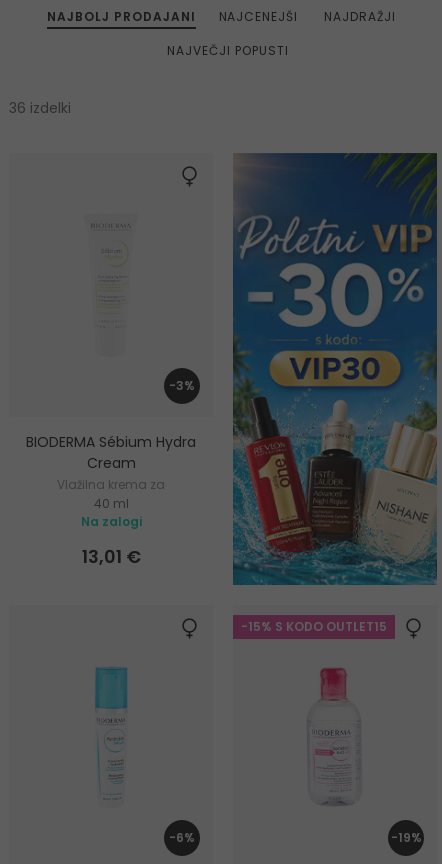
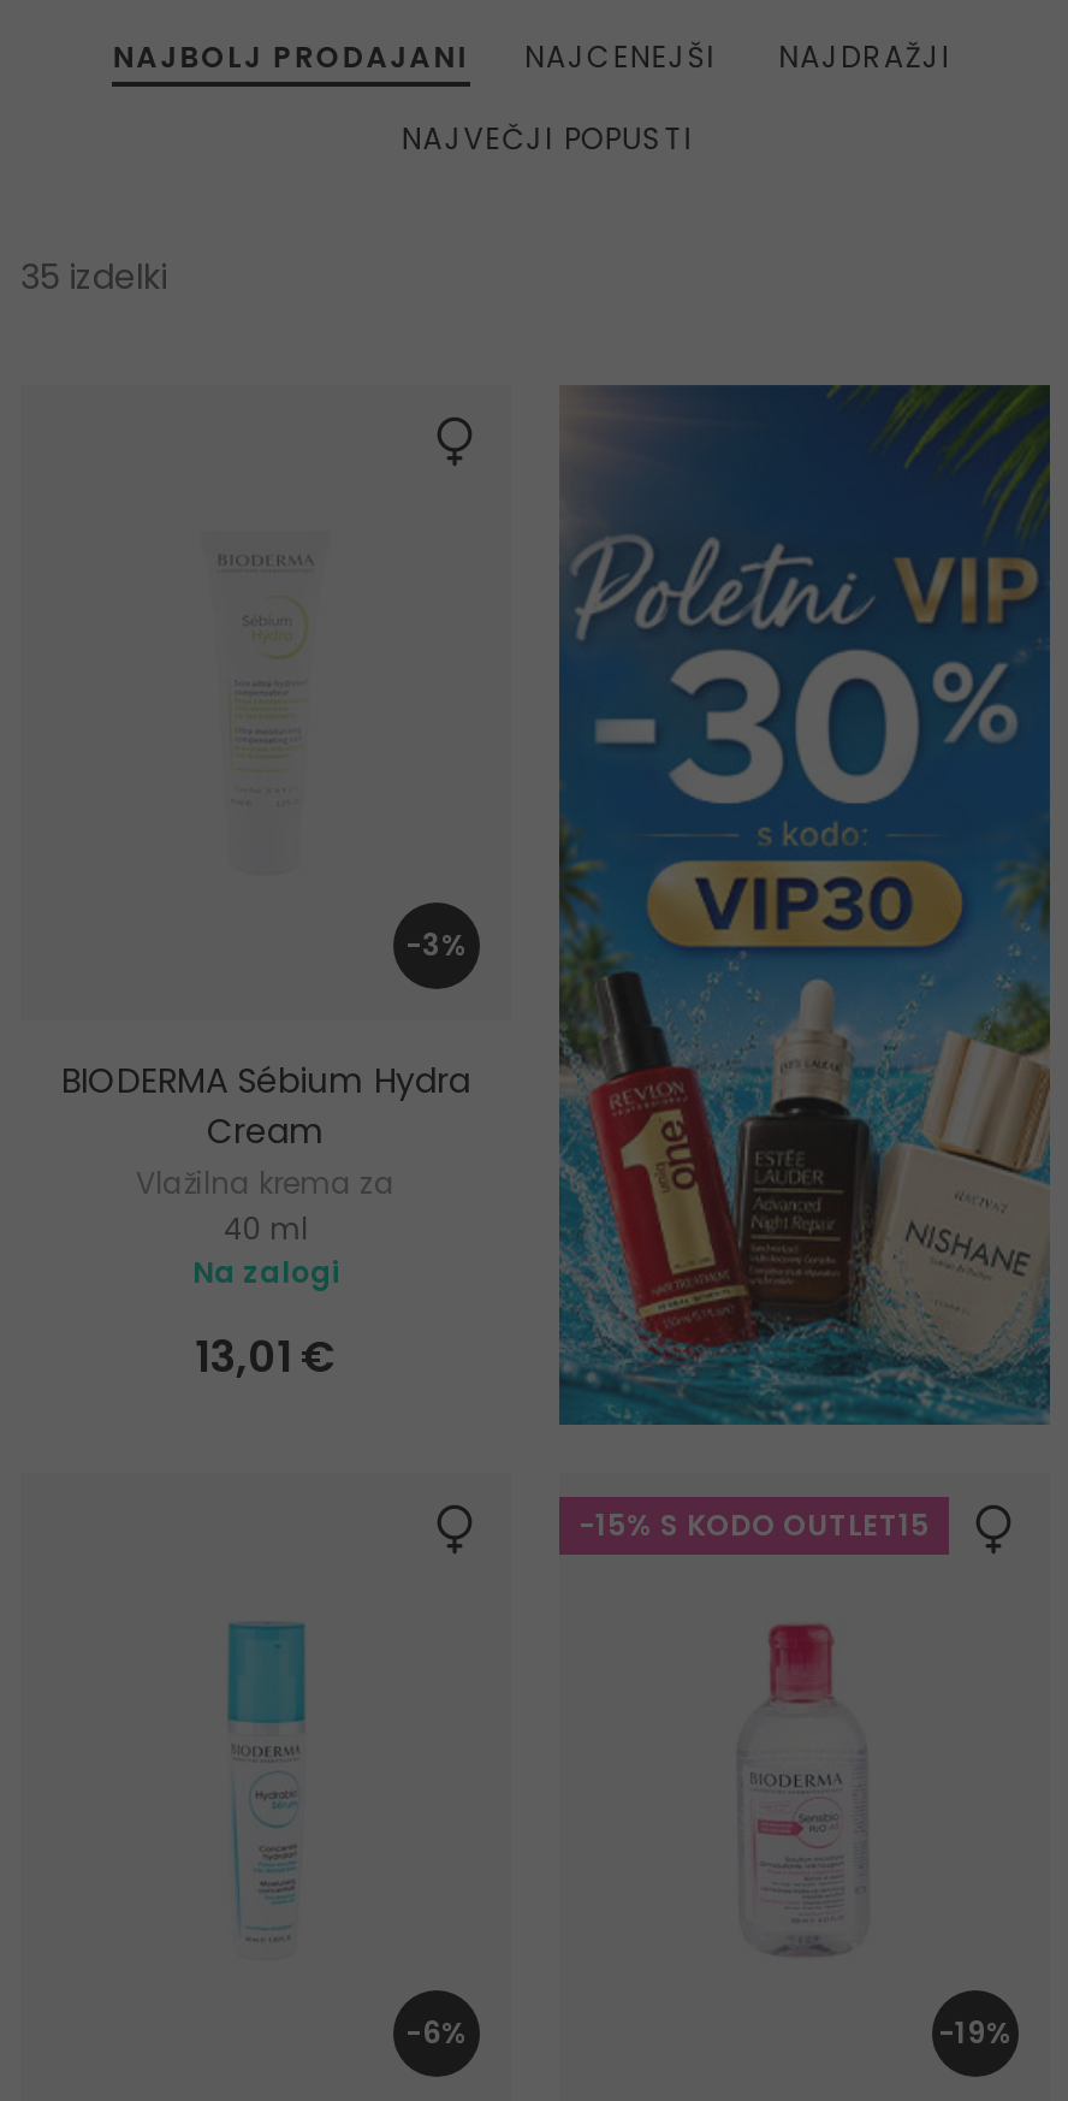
- 36 izdelki
+ 35 izdelki
